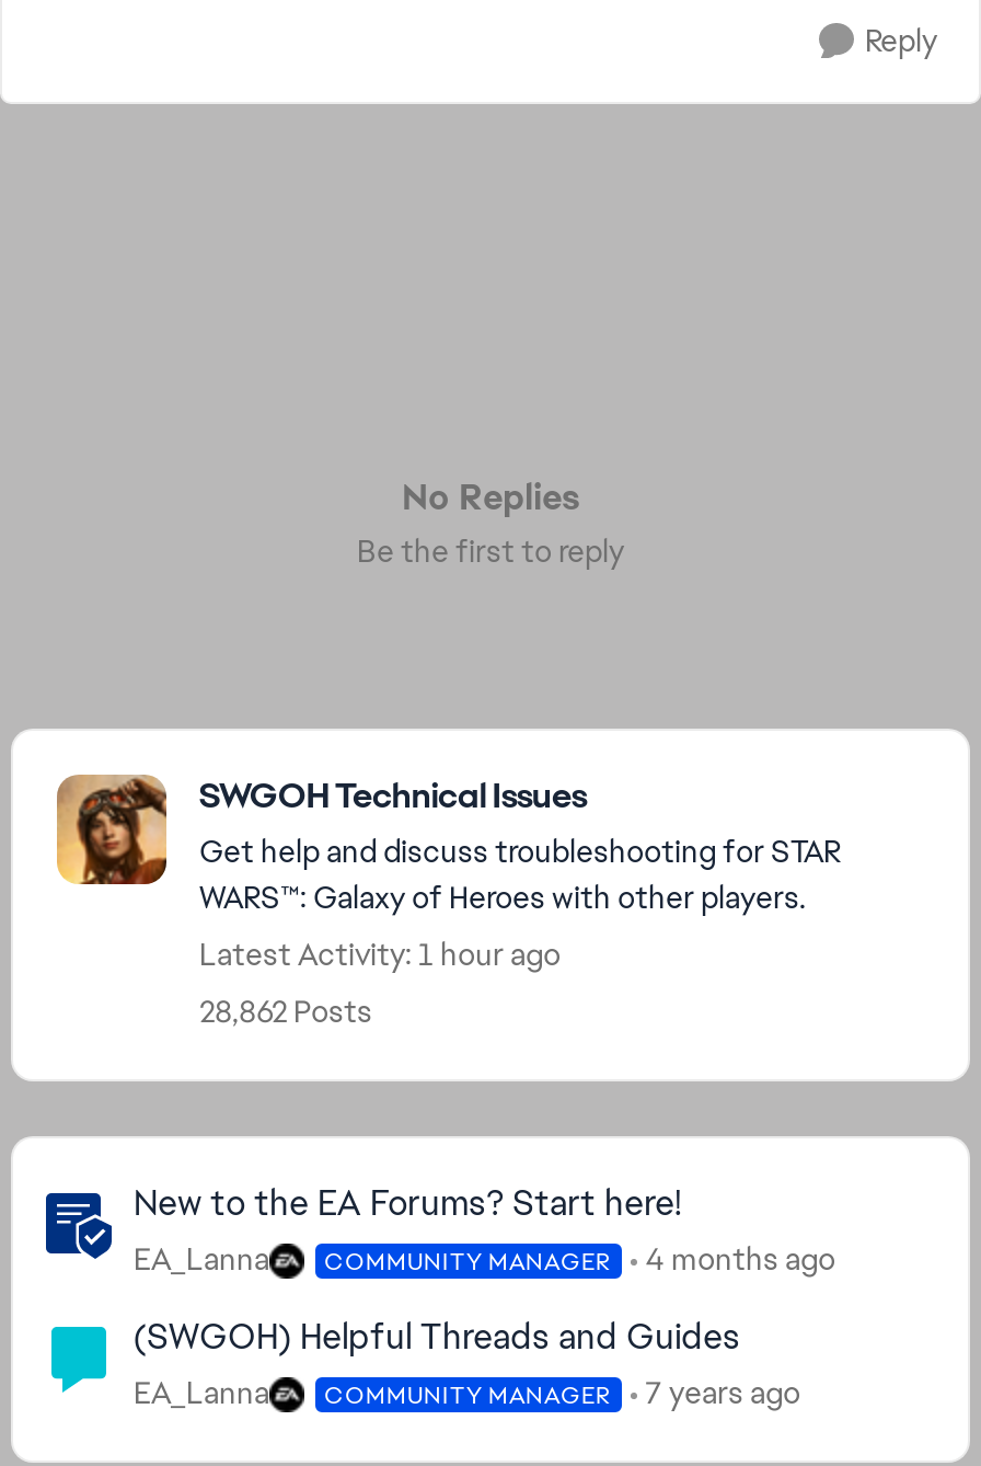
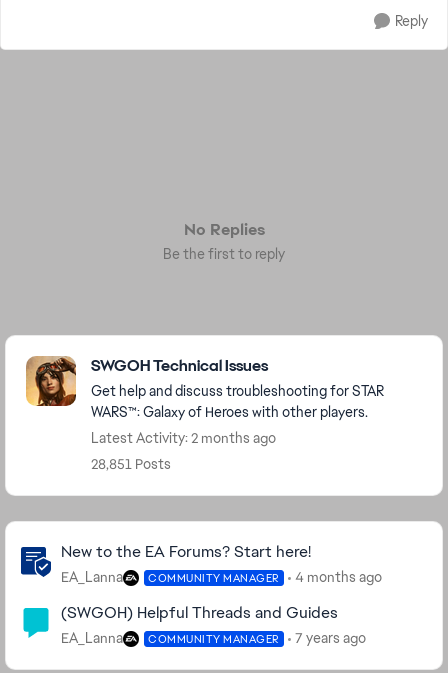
- Latest Activity: 1 hour ago
+ Latest Activity: 2 months ago

- 28,862 Posts
+ 28,851 Posts
